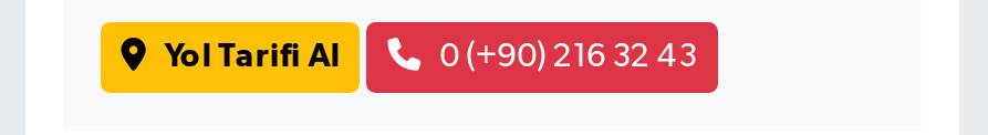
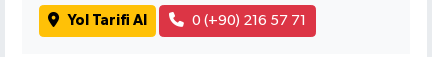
- 0 (+90) 216 32 43
+ 0 (+90) 216 57 71
